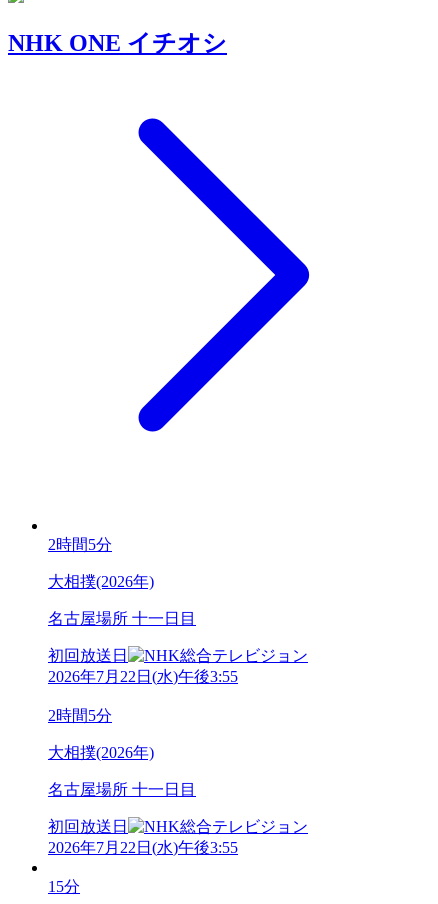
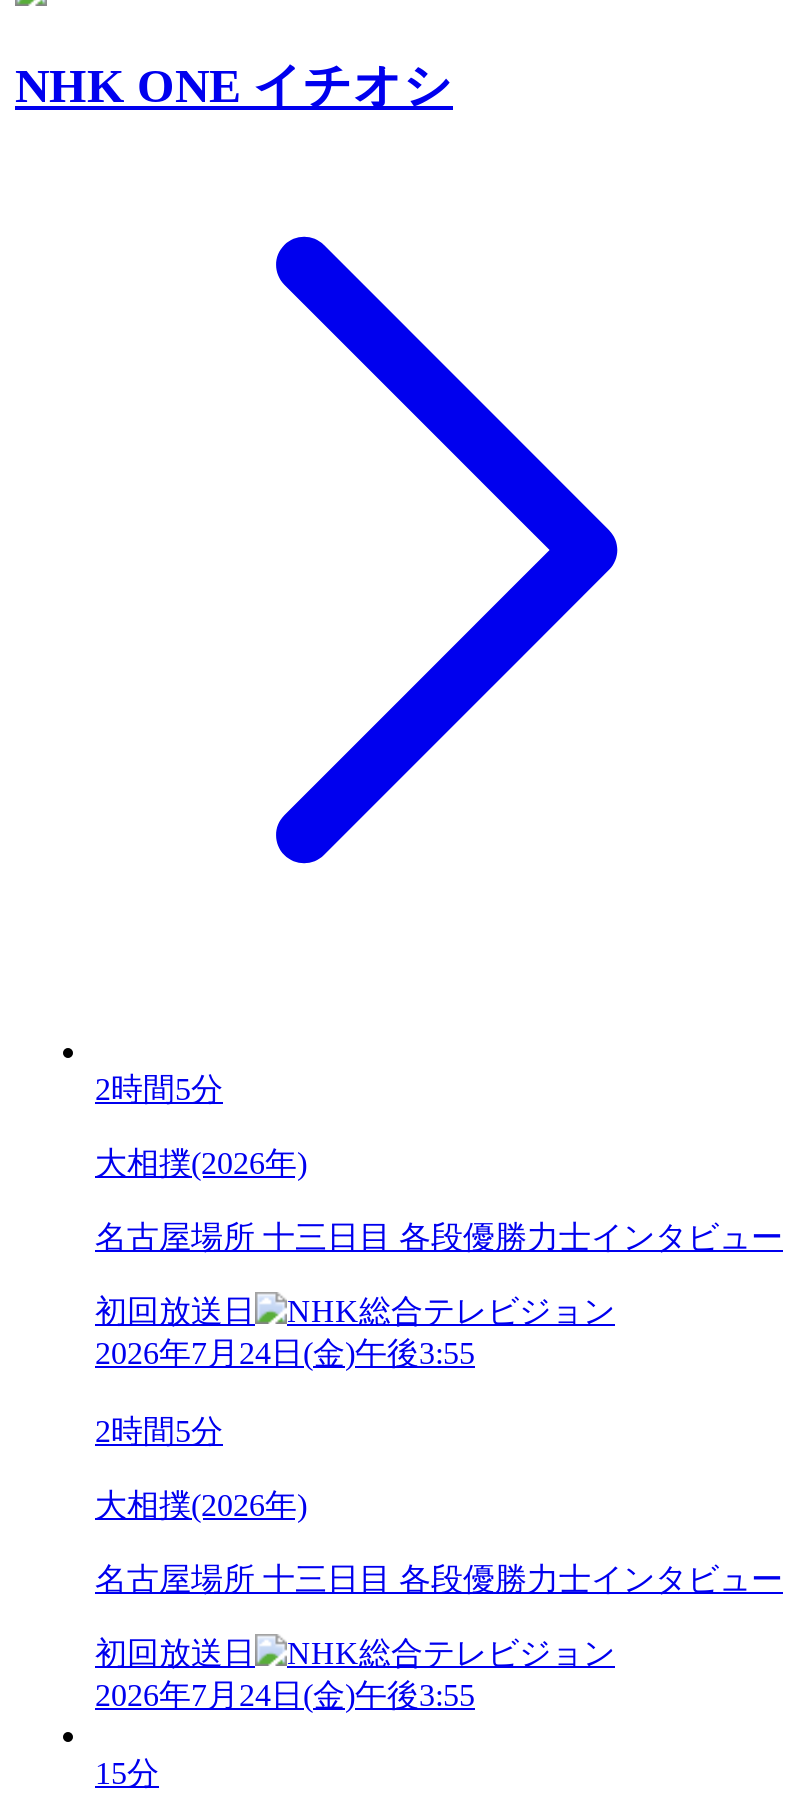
- 名古屋場所 十一日目
+ 名古屋場所 十三日目 各段優勝力士インタビュー

- 2026年7月22日(水)午後3:55
+ 2026年7月24日(金)午後3:55

- 名古屋場所 十一日目
+ 名古屋場所 十三日目 各段優勝力士インタビュー

- 2026年7月22日(水)午後3:55
+ 2026年7月24日(金)午後3:55
